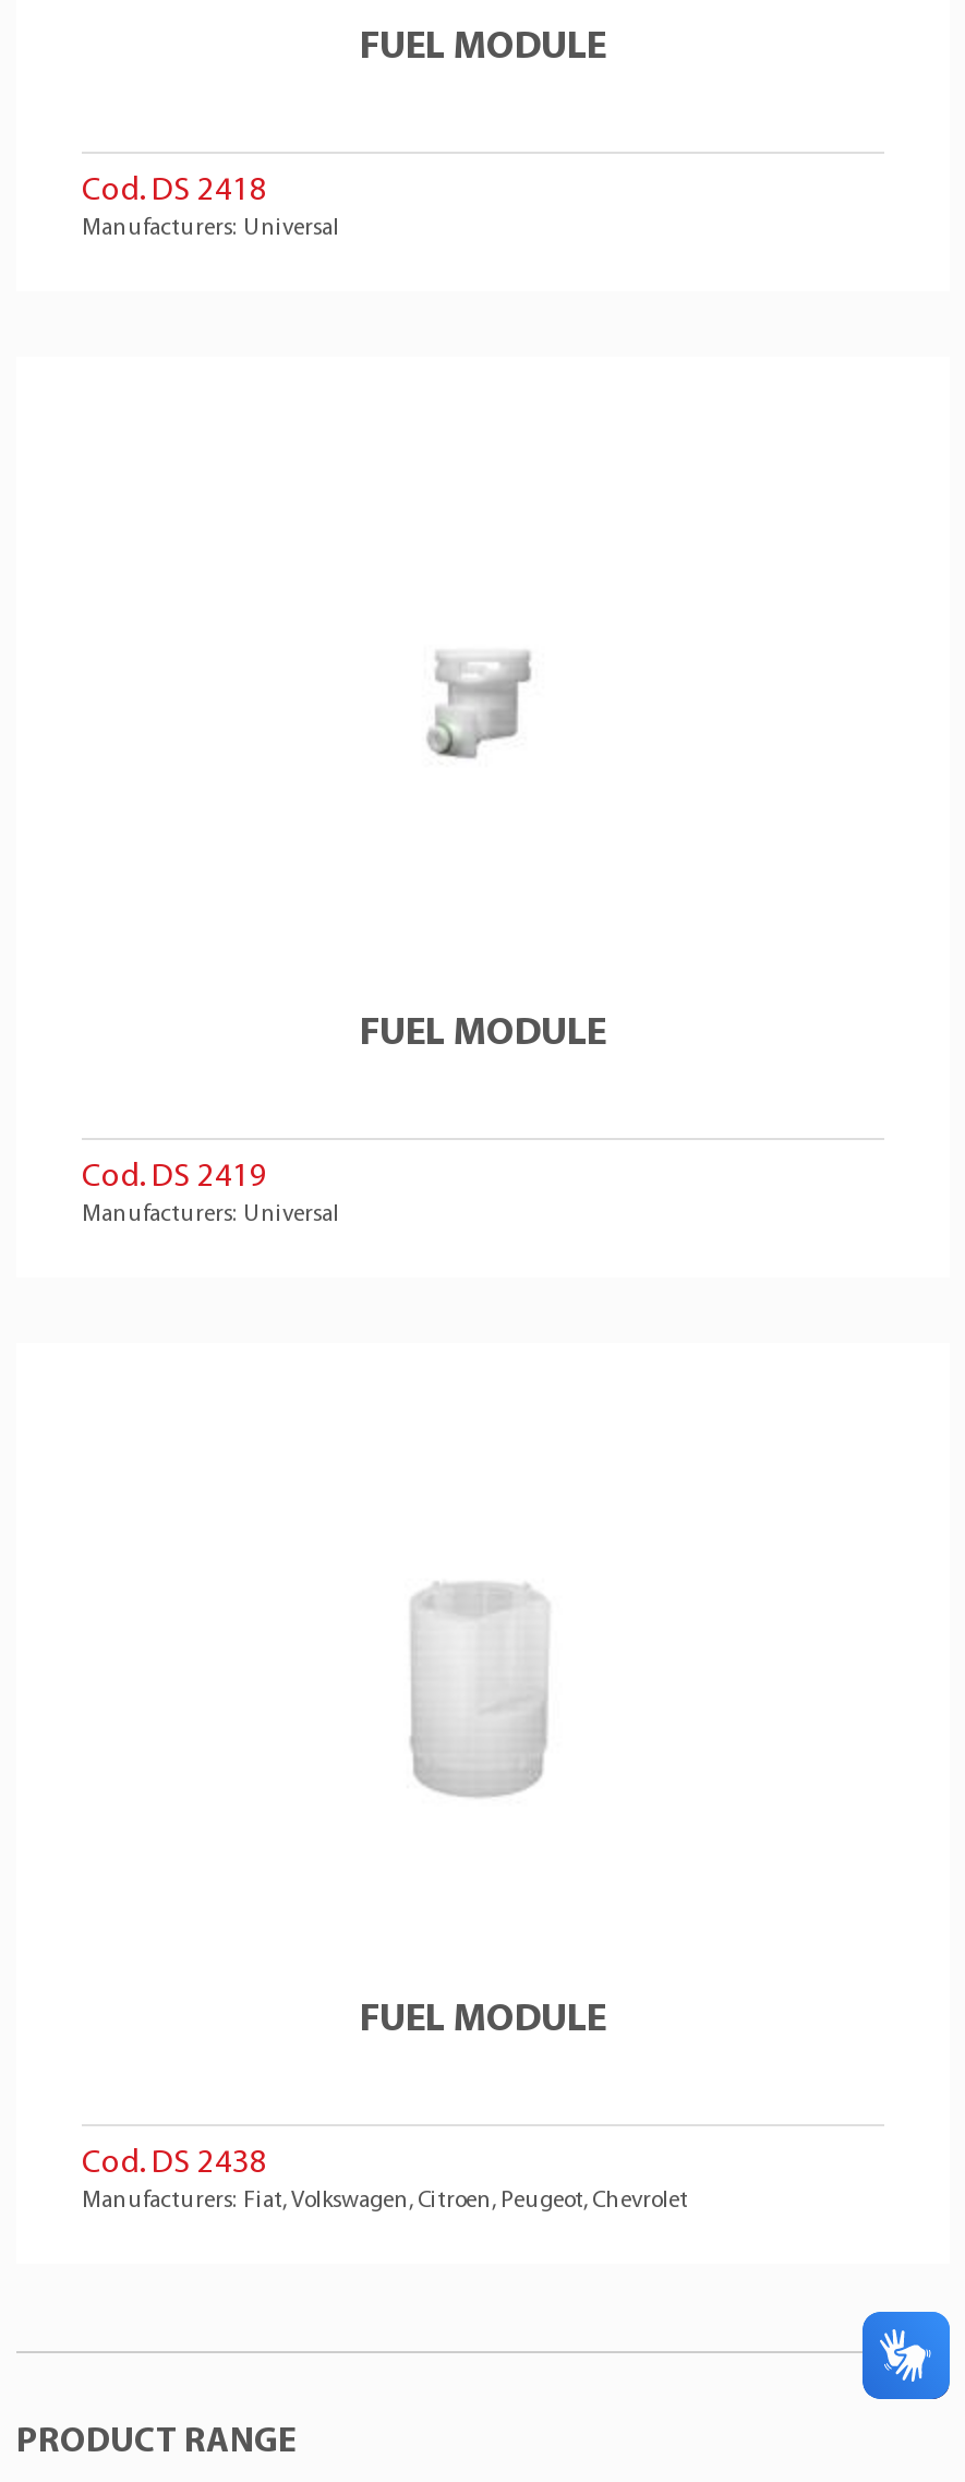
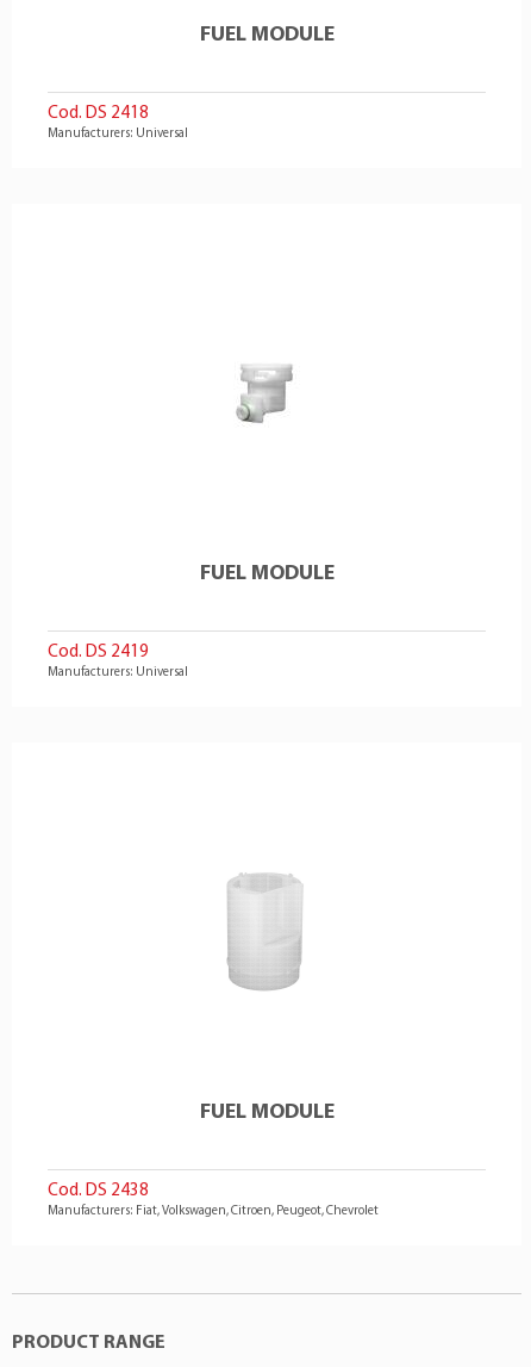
- [image]
